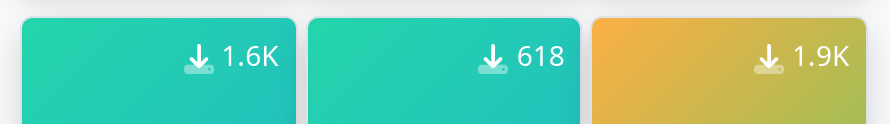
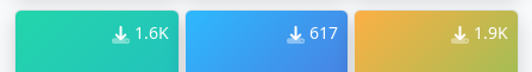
- 618
+ 617
